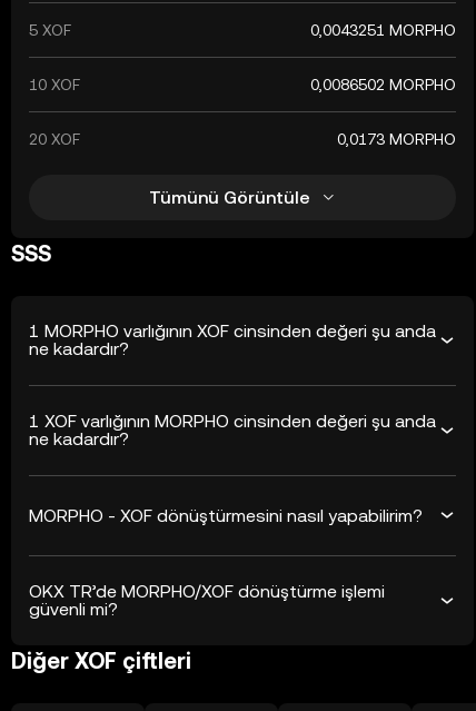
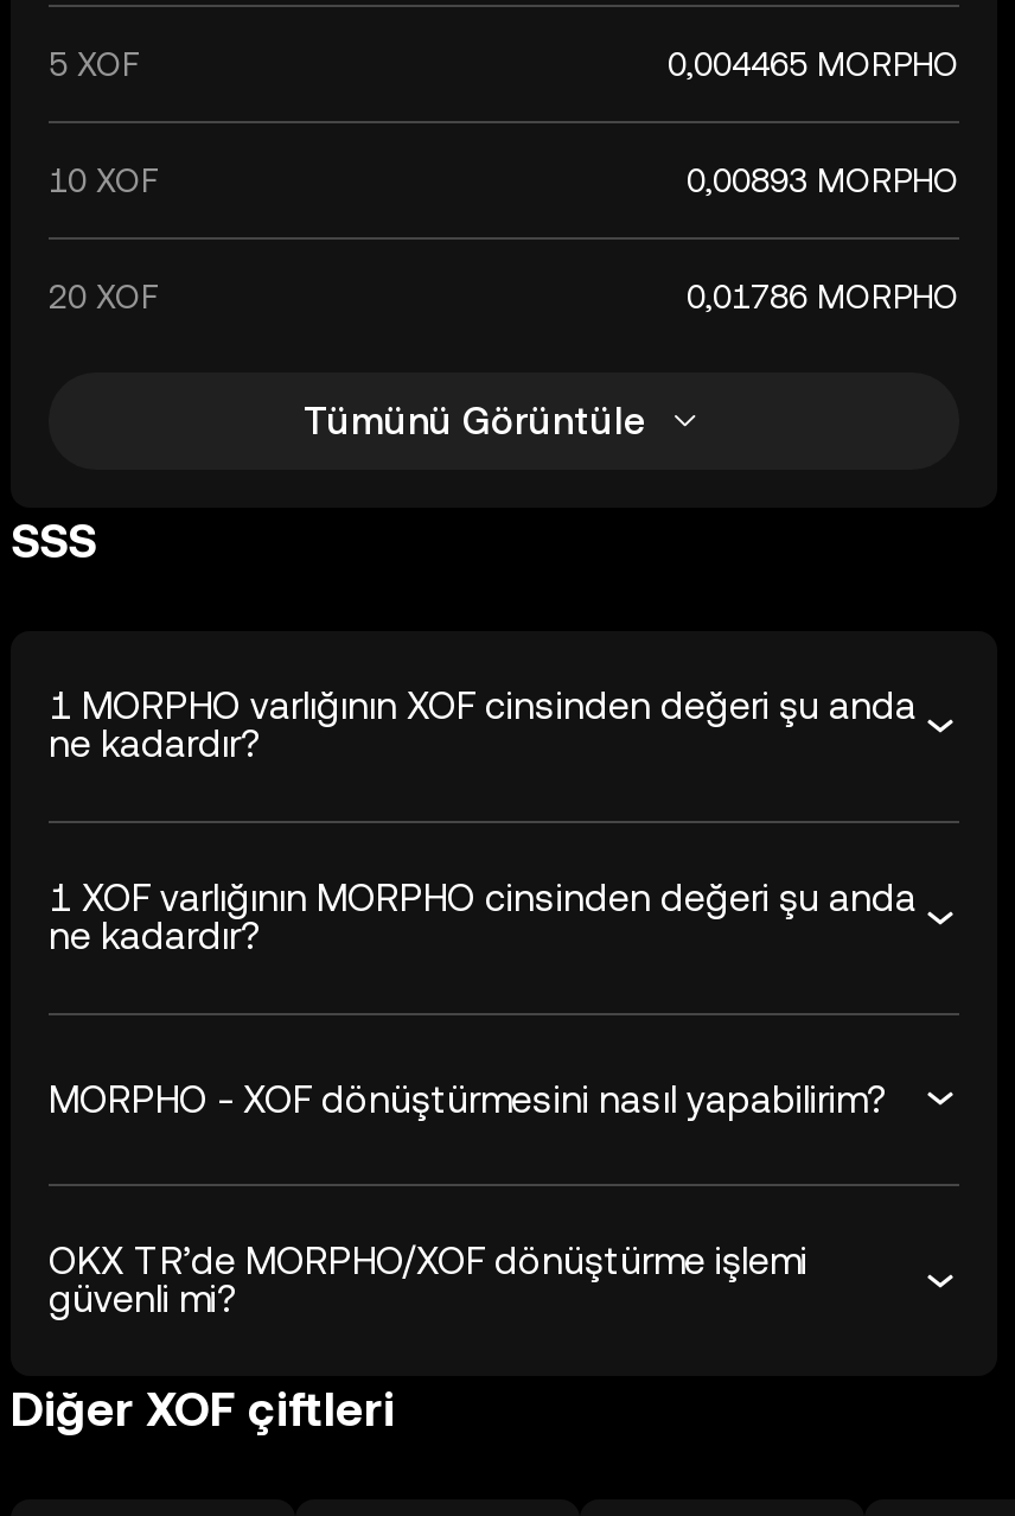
- 0,0043251 MORPHO
+ 0,004465 MORPHO

- 0,0086502 MORPHO
+ 0,00893 MORPHO

- 0,0173 MORPHO
+ 0,01786 MORPHO
